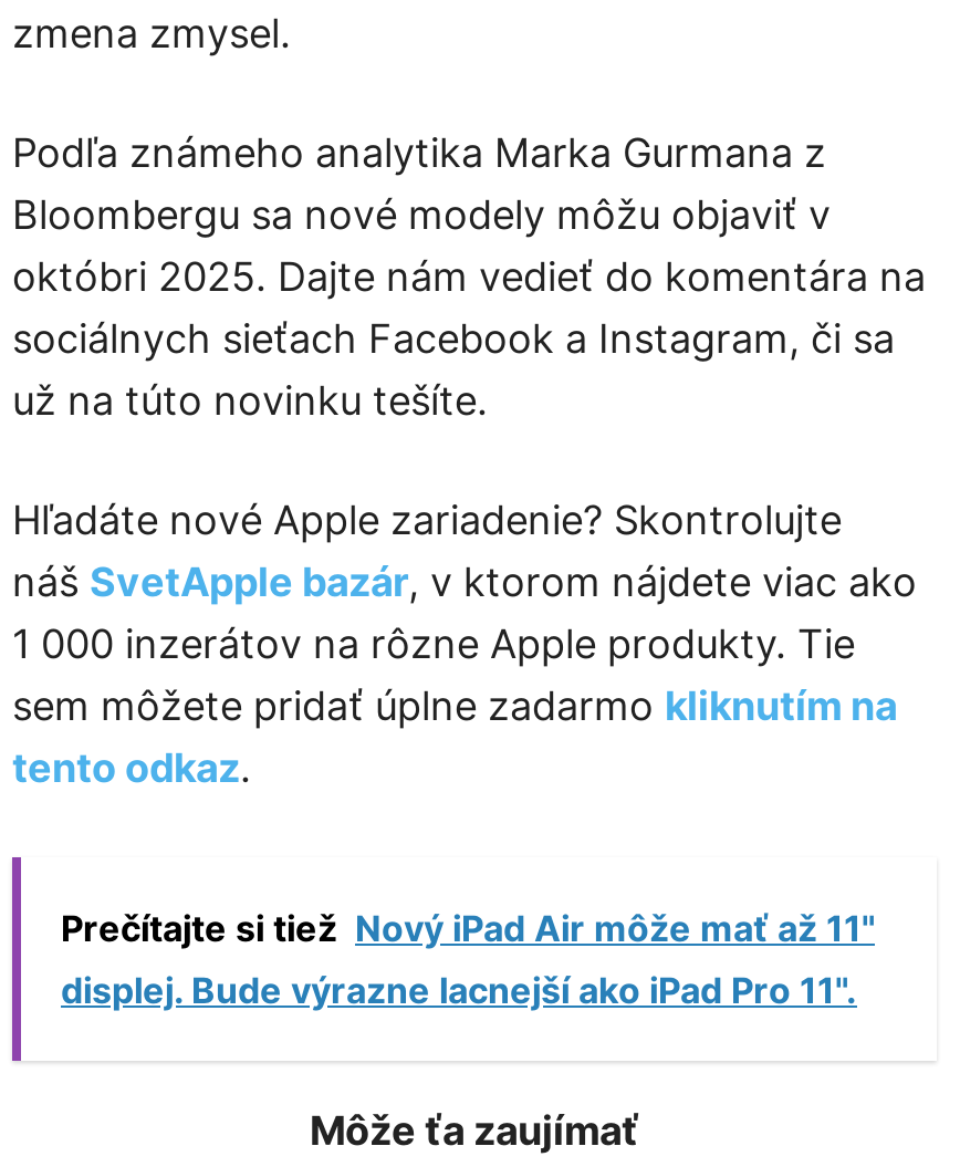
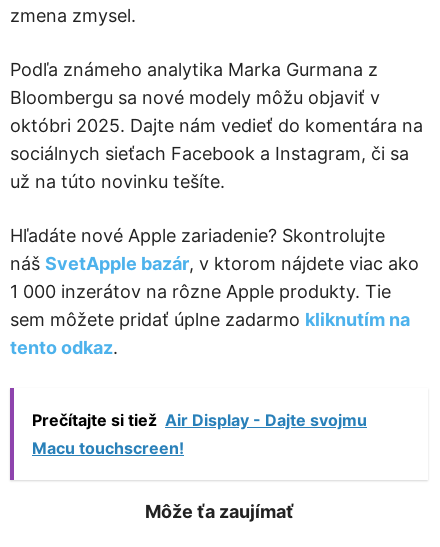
- Prečítajte si tiež Nový iPad Air môže mať až 11"
- displej. Bude výrazne lacnejší ako iPad Pro 11".
+ Prečítajte si tiež Air Display - Dajte svojmu
+ Macu touchscreen!
